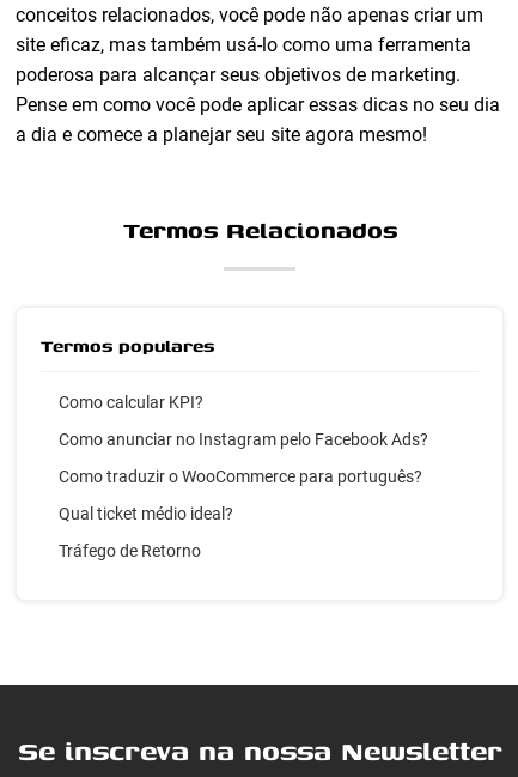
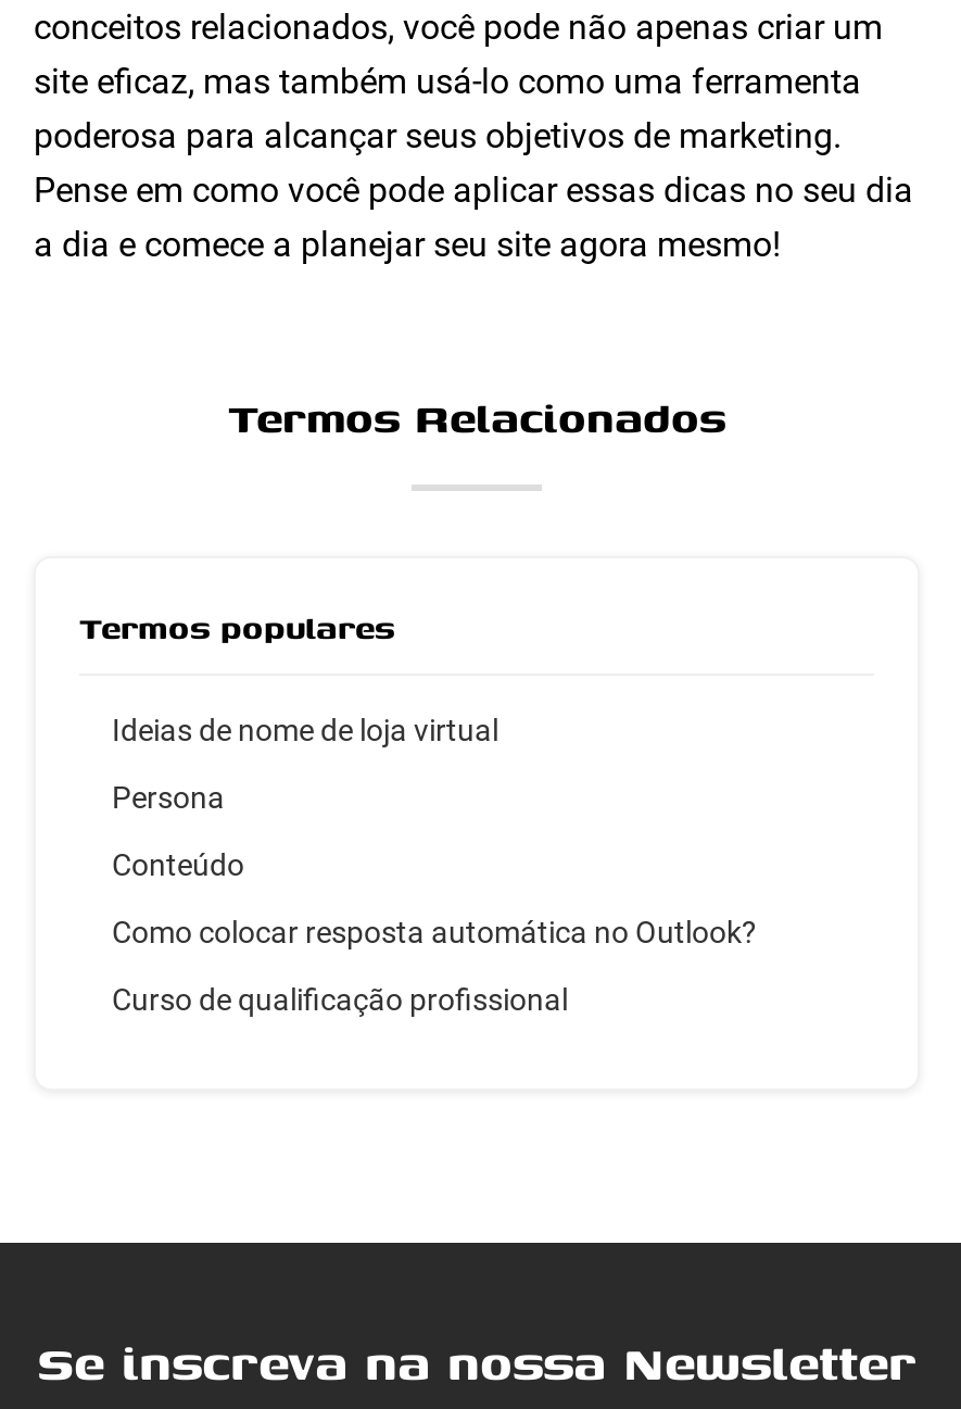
- Como calcular KPI?
+ Ideias de nome de loja virtual

- Como anunciar no Instagram pelo Facebook Ads?
+ Persona

- Como traduzir o WooCommerce para português?
+ Conteúdo

- Qual ticket médio ideal?
+ Como colocar resposta automática no Outlook?

- Tráfego de Retorno
+ Curso de qualificação profissional
